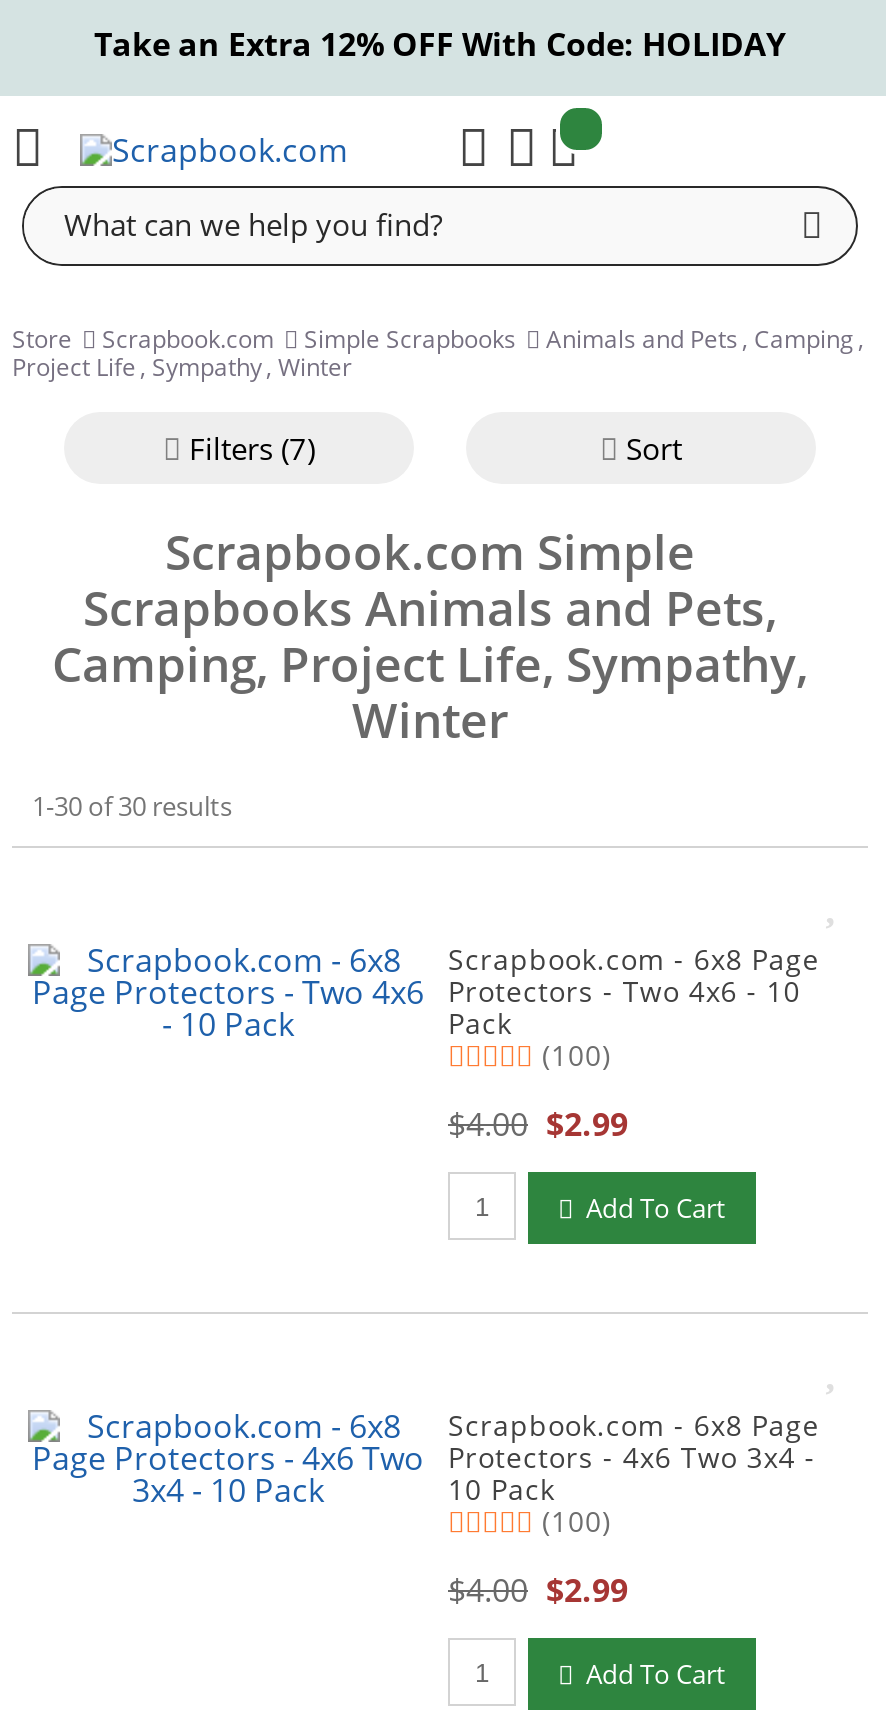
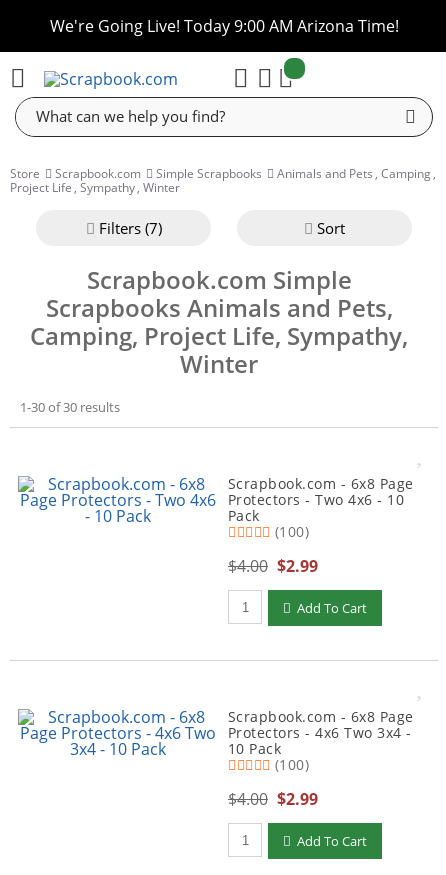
- Take an Extra 12% OFF With Code: HOLIDAY
+ We're Going Live! Today 9:00 AM Arizona Time!
